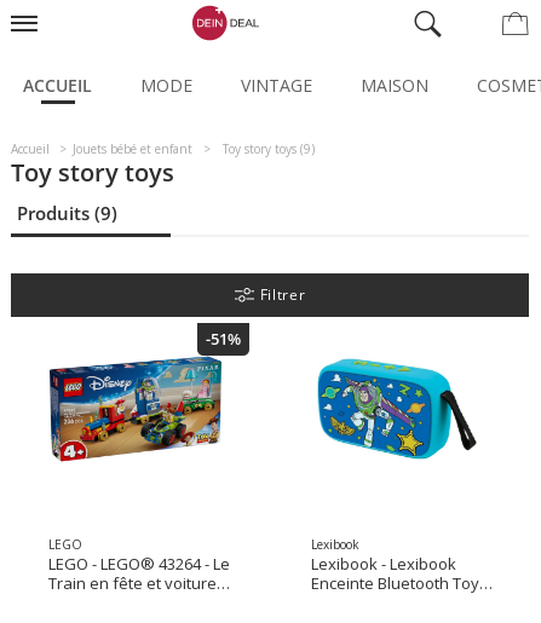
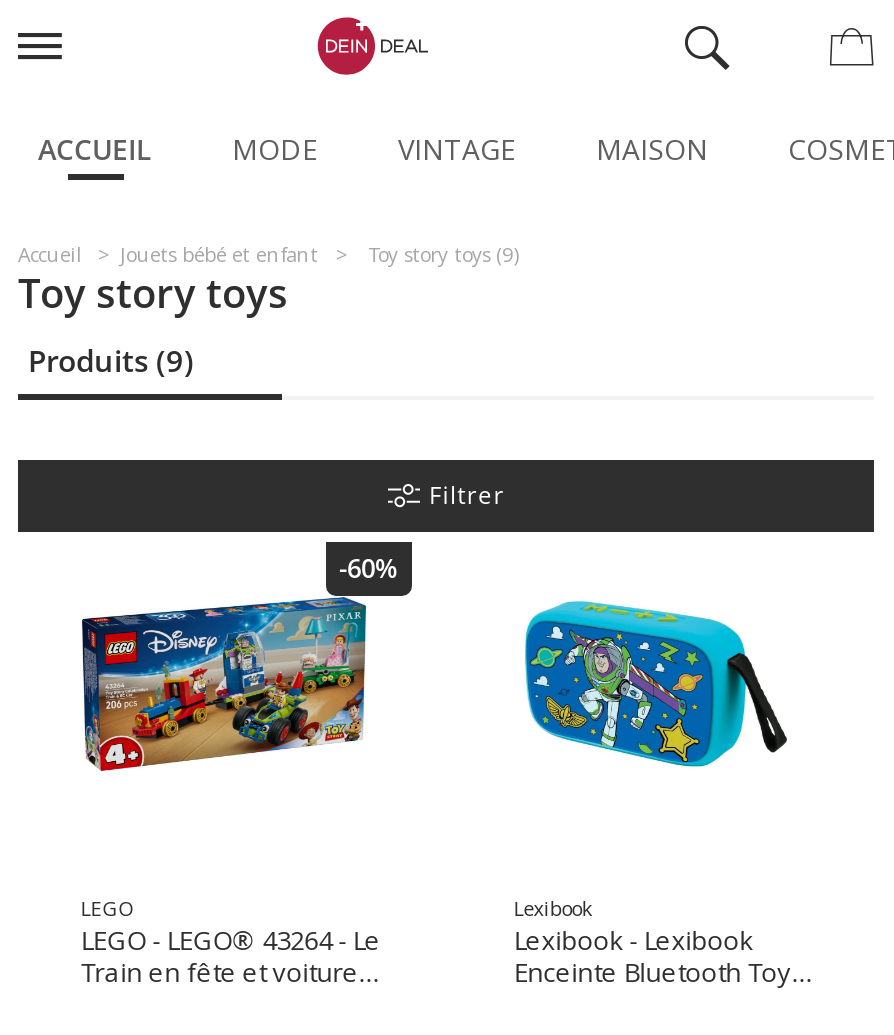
- -51%
+ -60%
